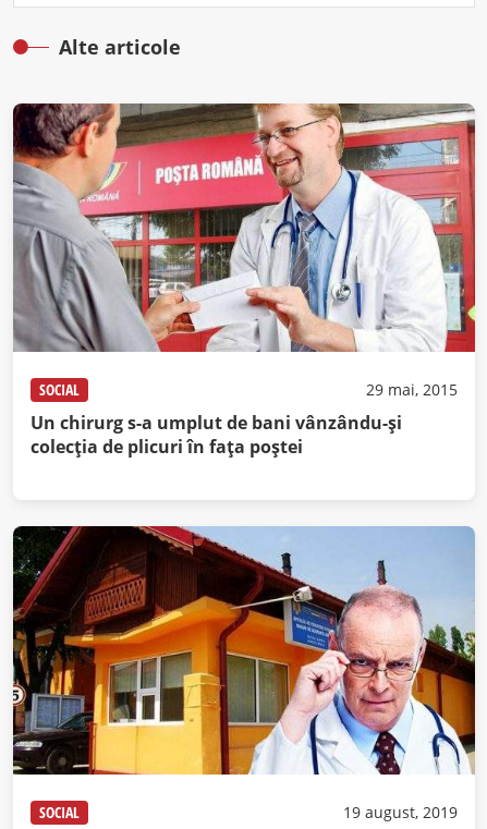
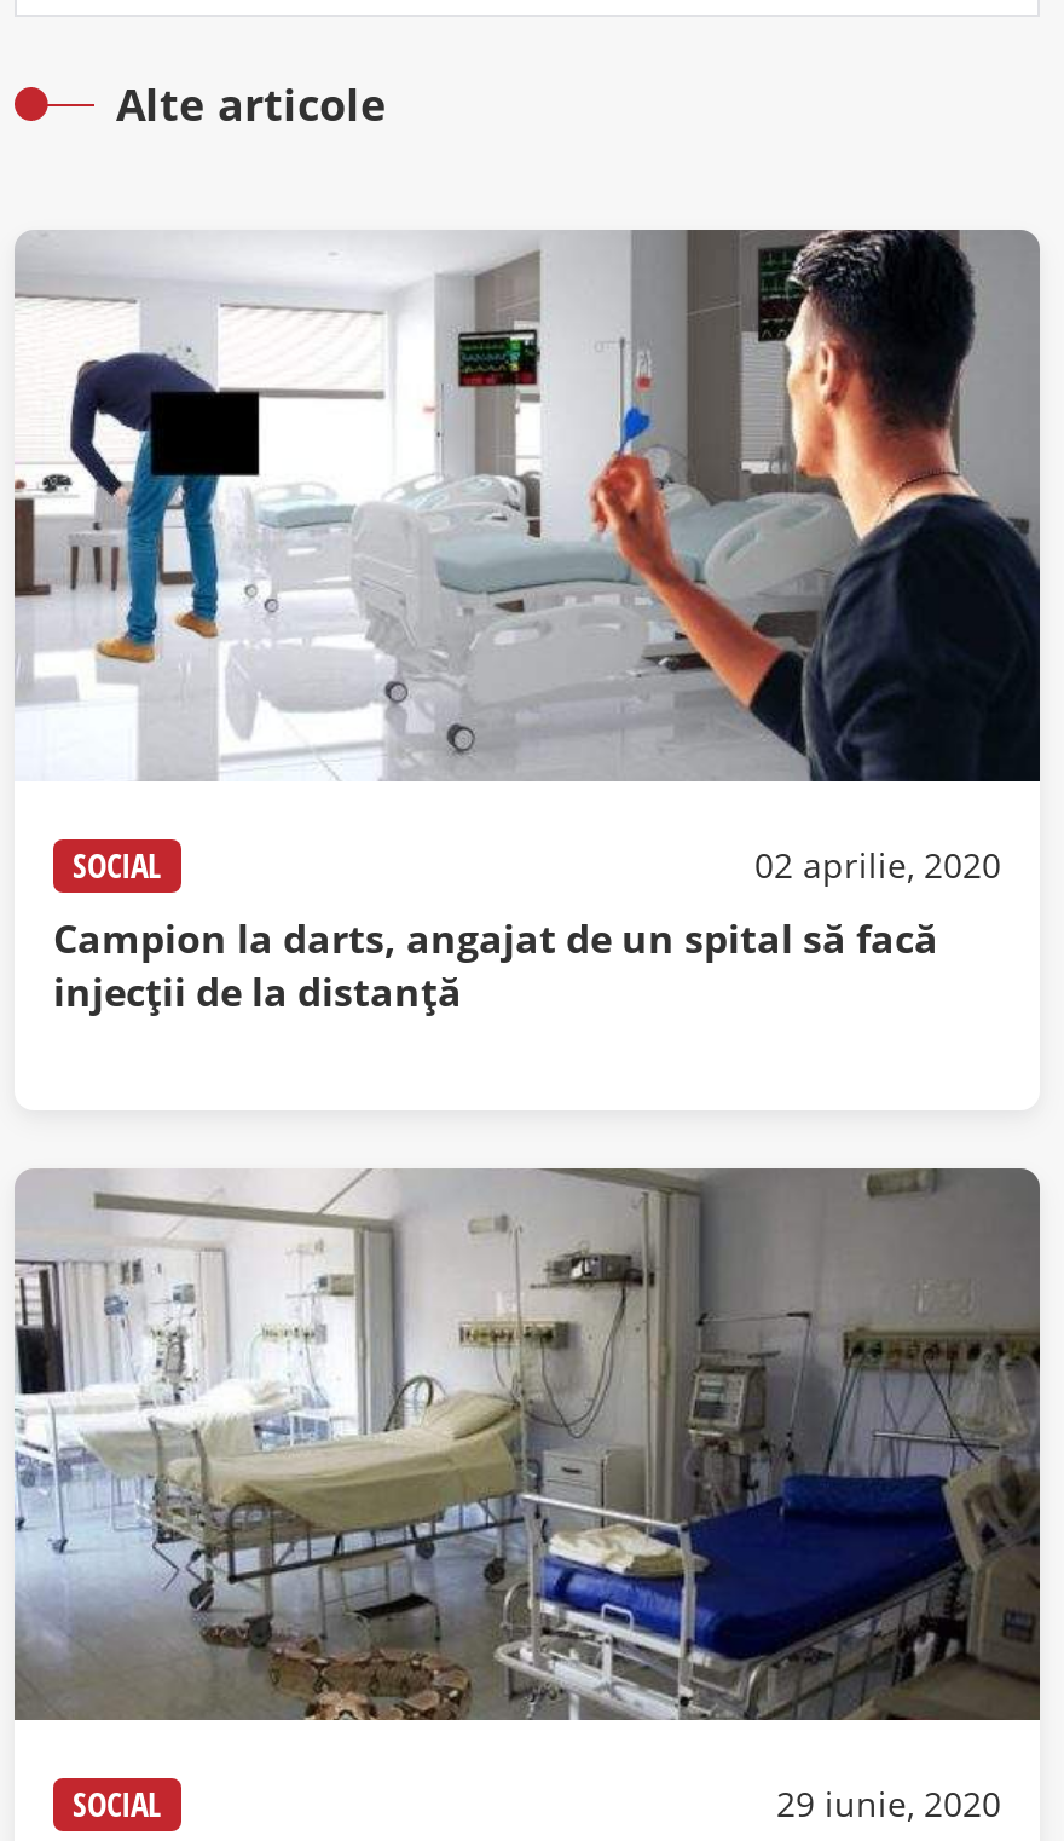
- [image]
- 29 mai, 2015
+ [image]
+ 02 aprilie, 2020

- Un chirurg s-a umplut de bani vânzându-şi
- colecţia de plicuri în faţa poştei
+ Campion la darts, angajat de un spital să facă
+ injecţii de la distanţă

- [image]
- 19 august, 2019
+ [image]
+ 29 iunie, 2020
